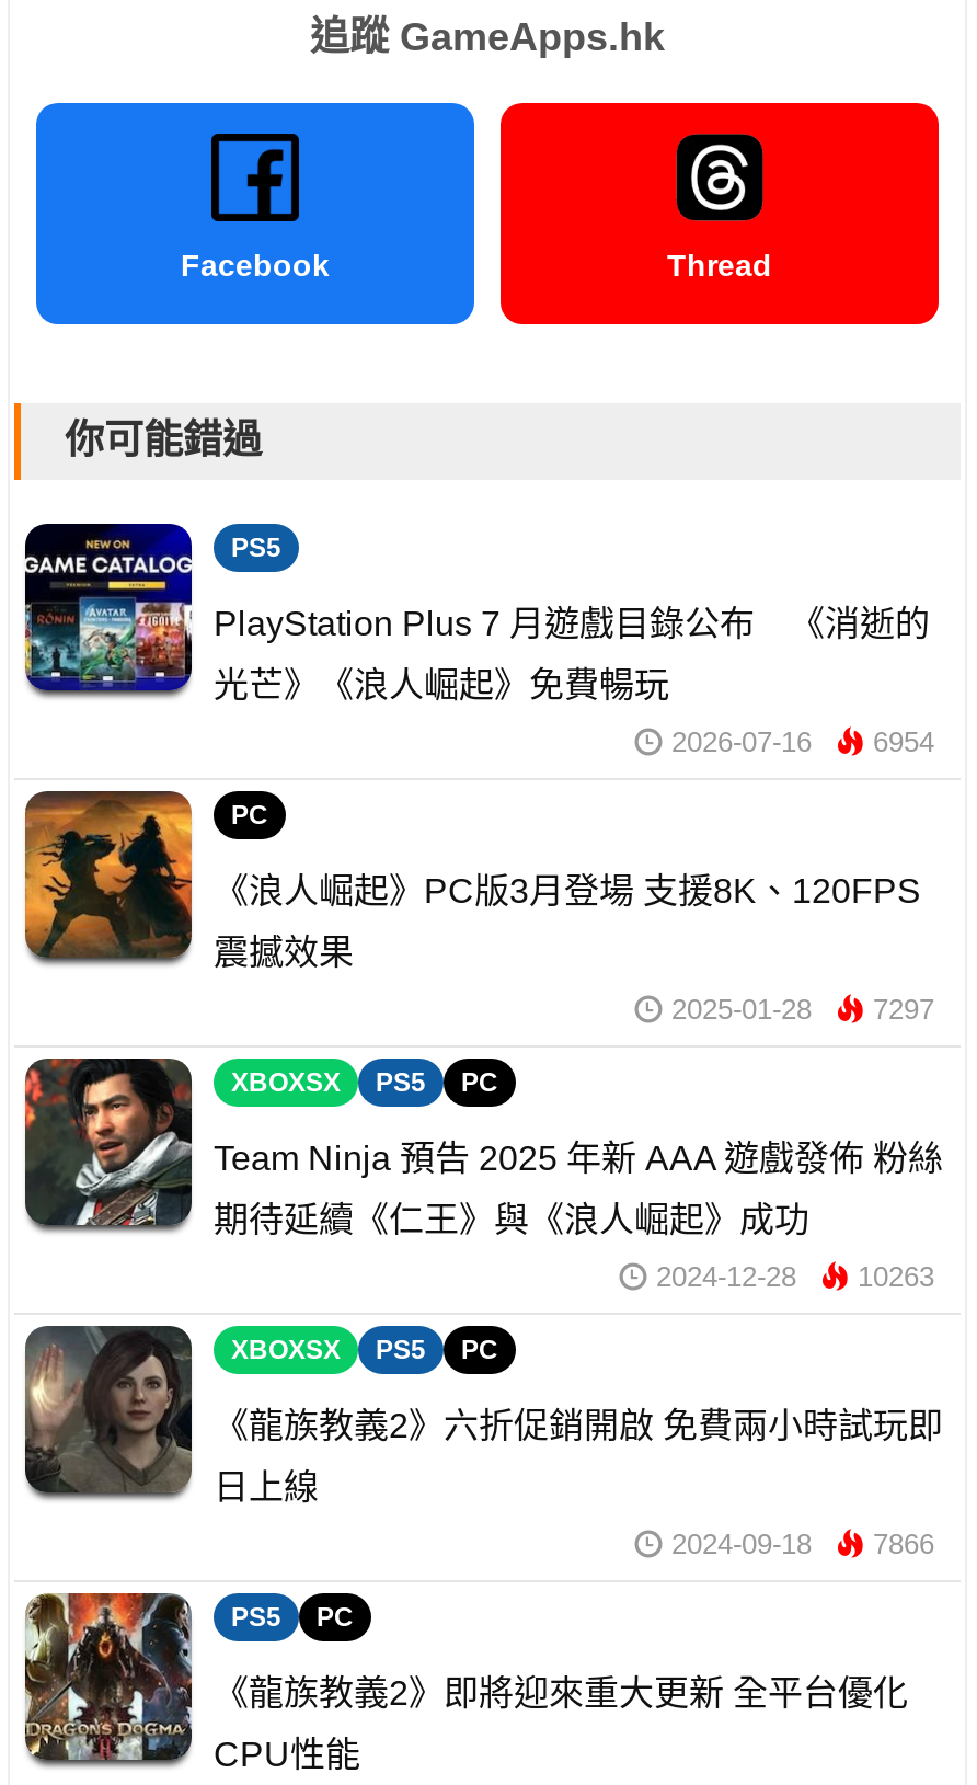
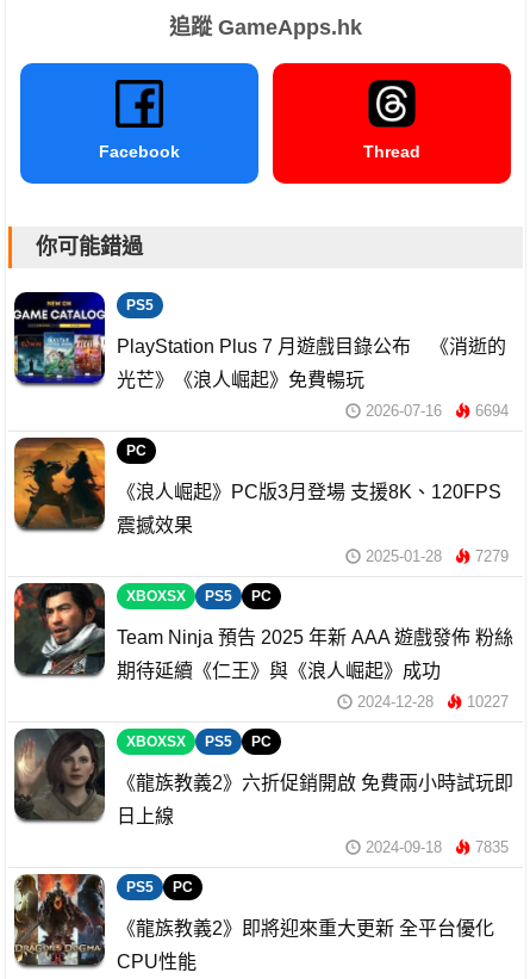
- 2026-07-16 6954
+ 2026-07-16 6694

- 2025-01-28 7297
+ 2025-01-28 7279

- 2024-12-28 10263
+ 2024-12-28 10227

- 2024-09-18 7866
+ 2024-09-18 7835
